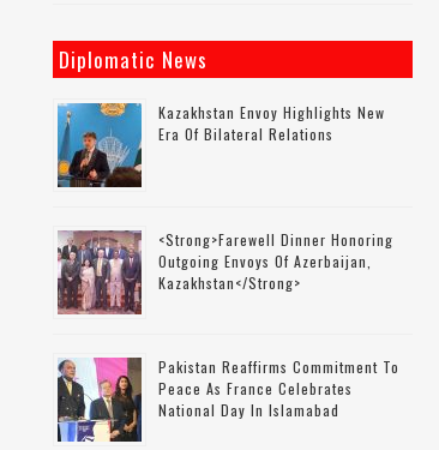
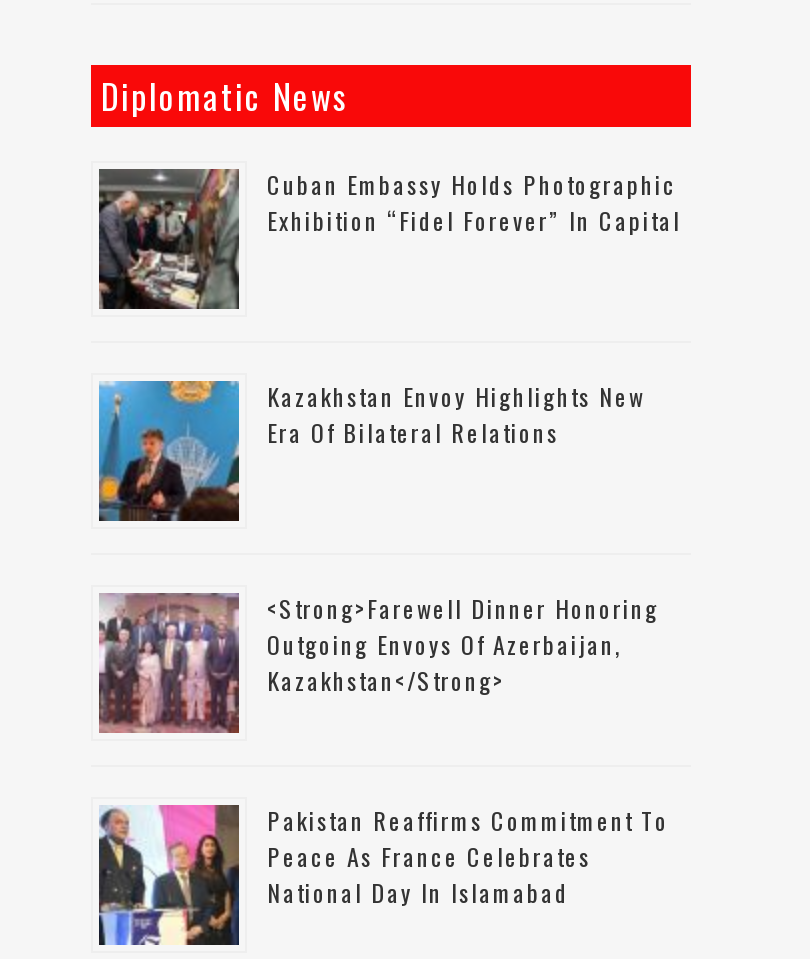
+ [image]
+ Cuban Embassy Holds Photographic
+ Exhibition “Fidel Forever” In Capital
